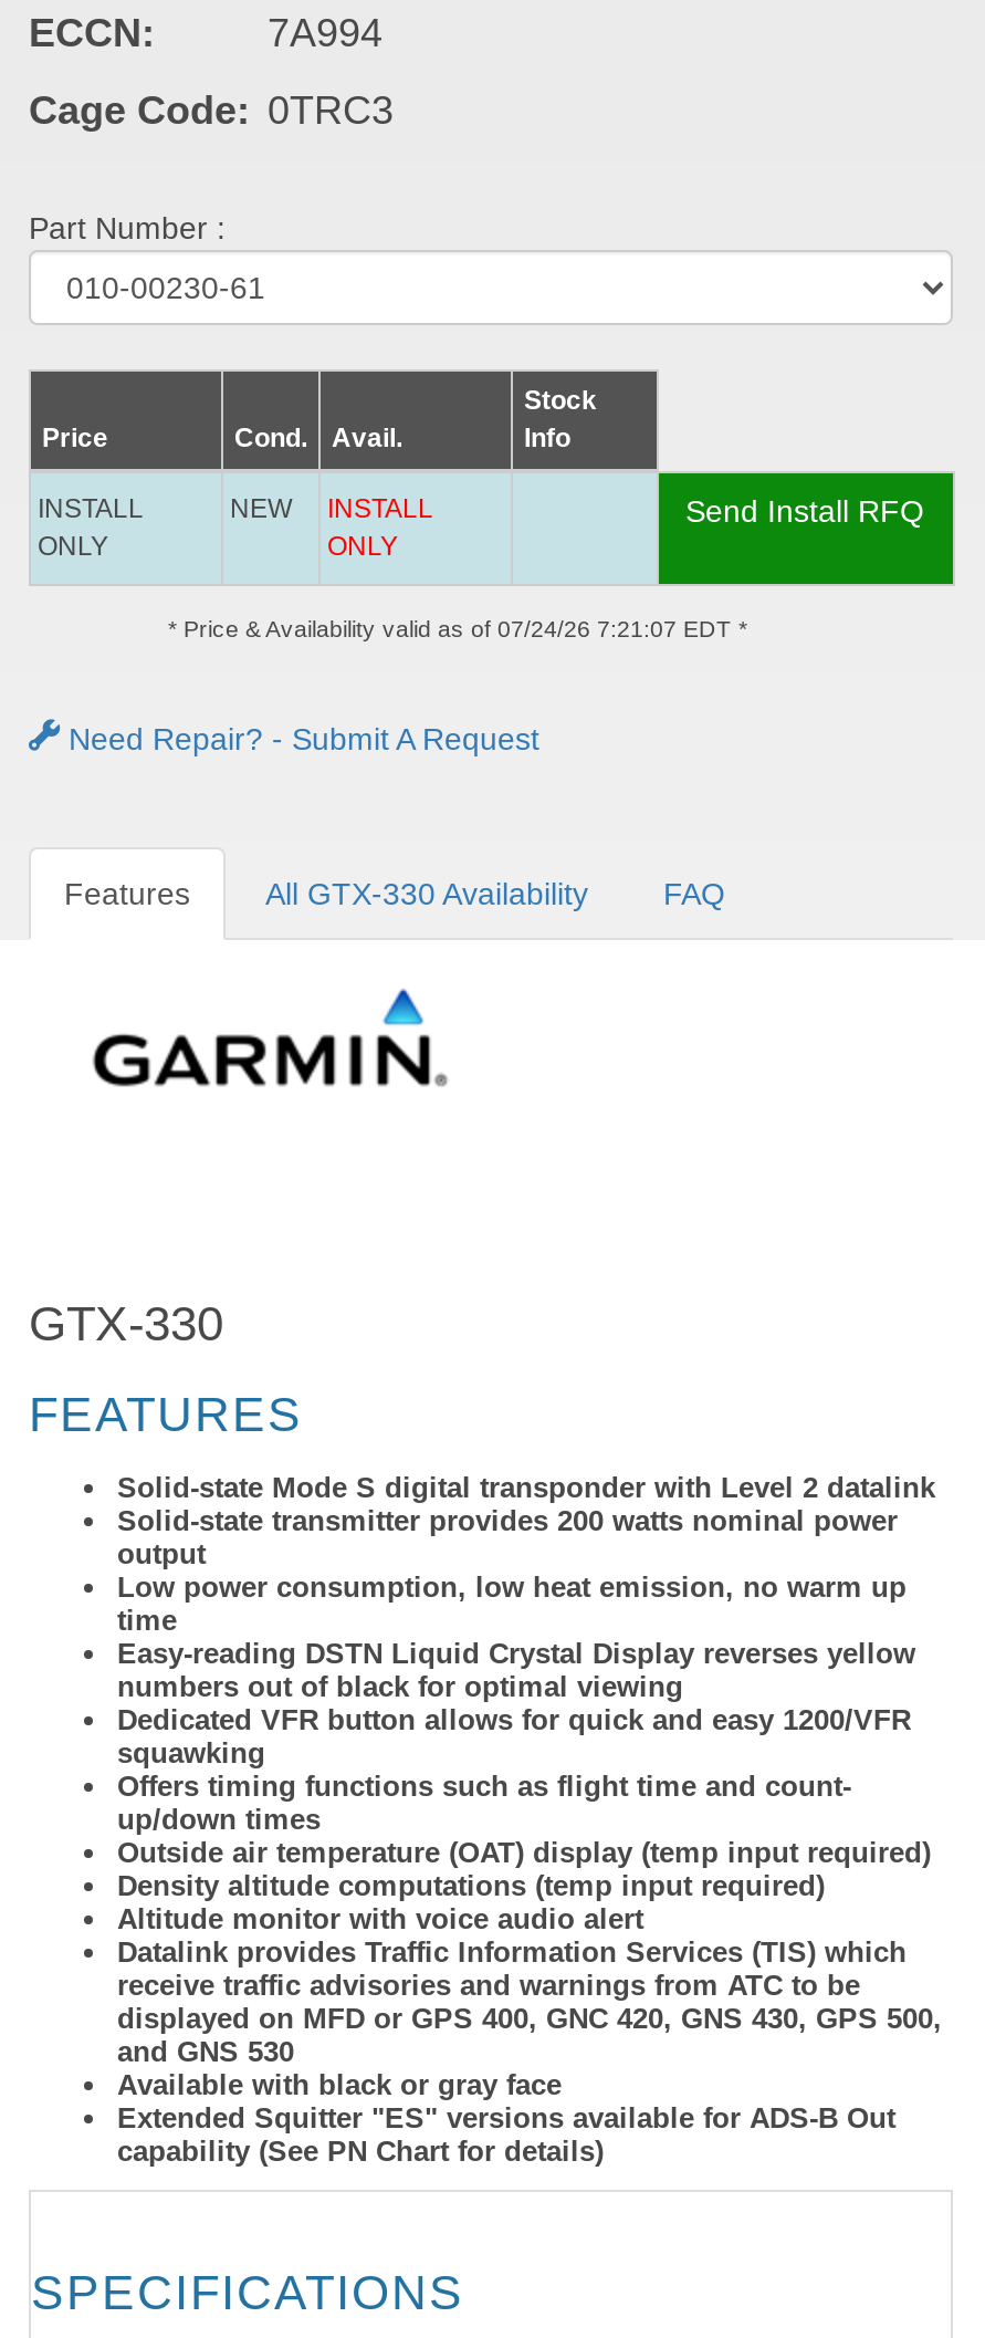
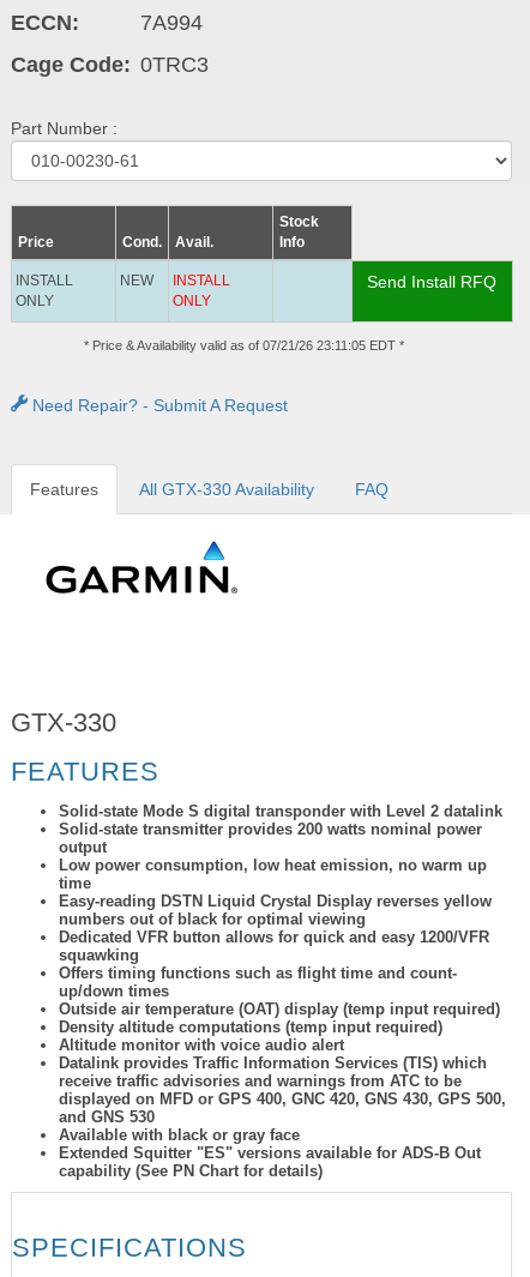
- * Price & Availability valid as of 07/24/26 7:21:07 EDT *
+ * Price & Availability valid as of 07/21/26 23:11:05 EDT *
